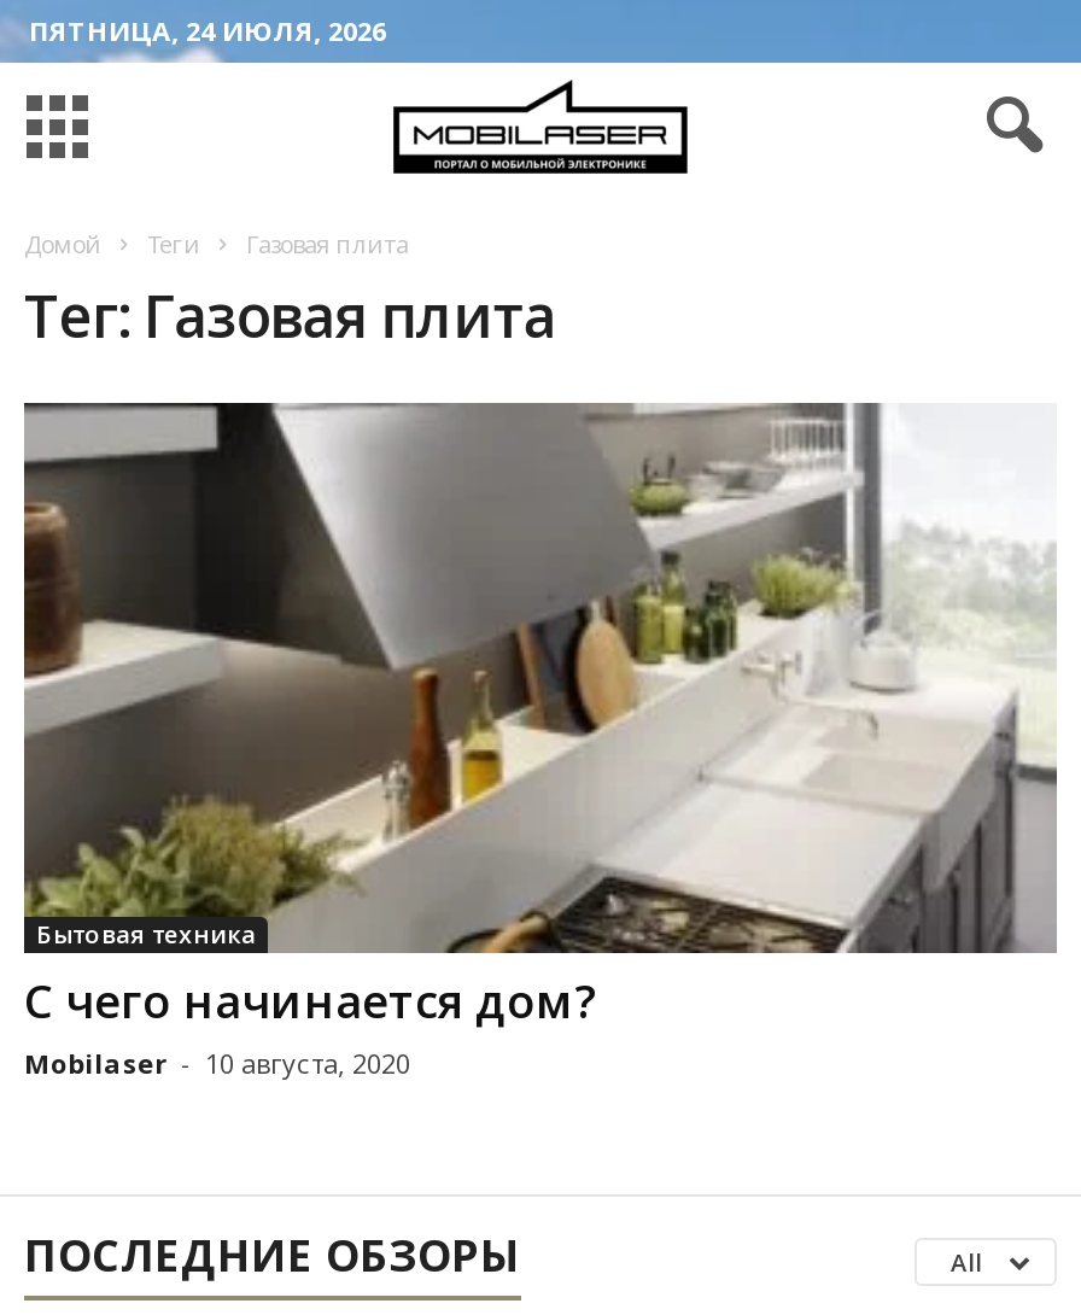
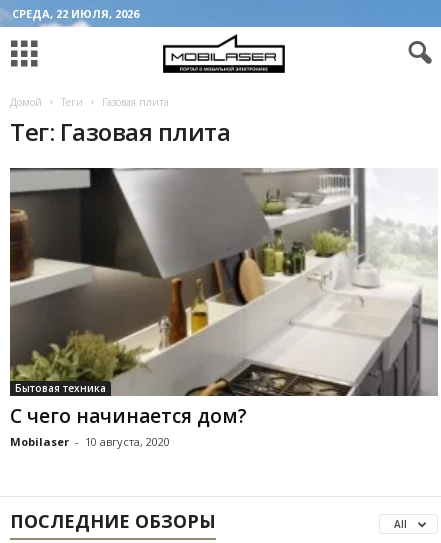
- ПЯТНИЦА, 24 ИЮЛЯ, 2026
+ СРЕДА, 22 ИЮЛЯ, 2026
